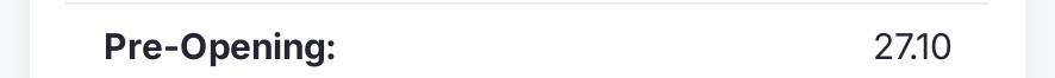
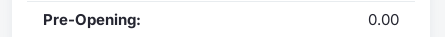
- 27.10
+ 0.00
